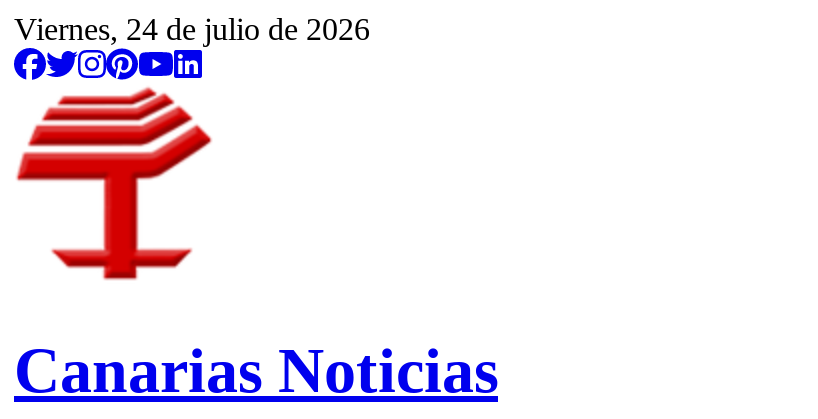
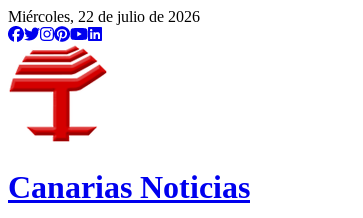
- Viernes, 24 de julio de 2026
+ Miércoles, 22 de julio de 2026
